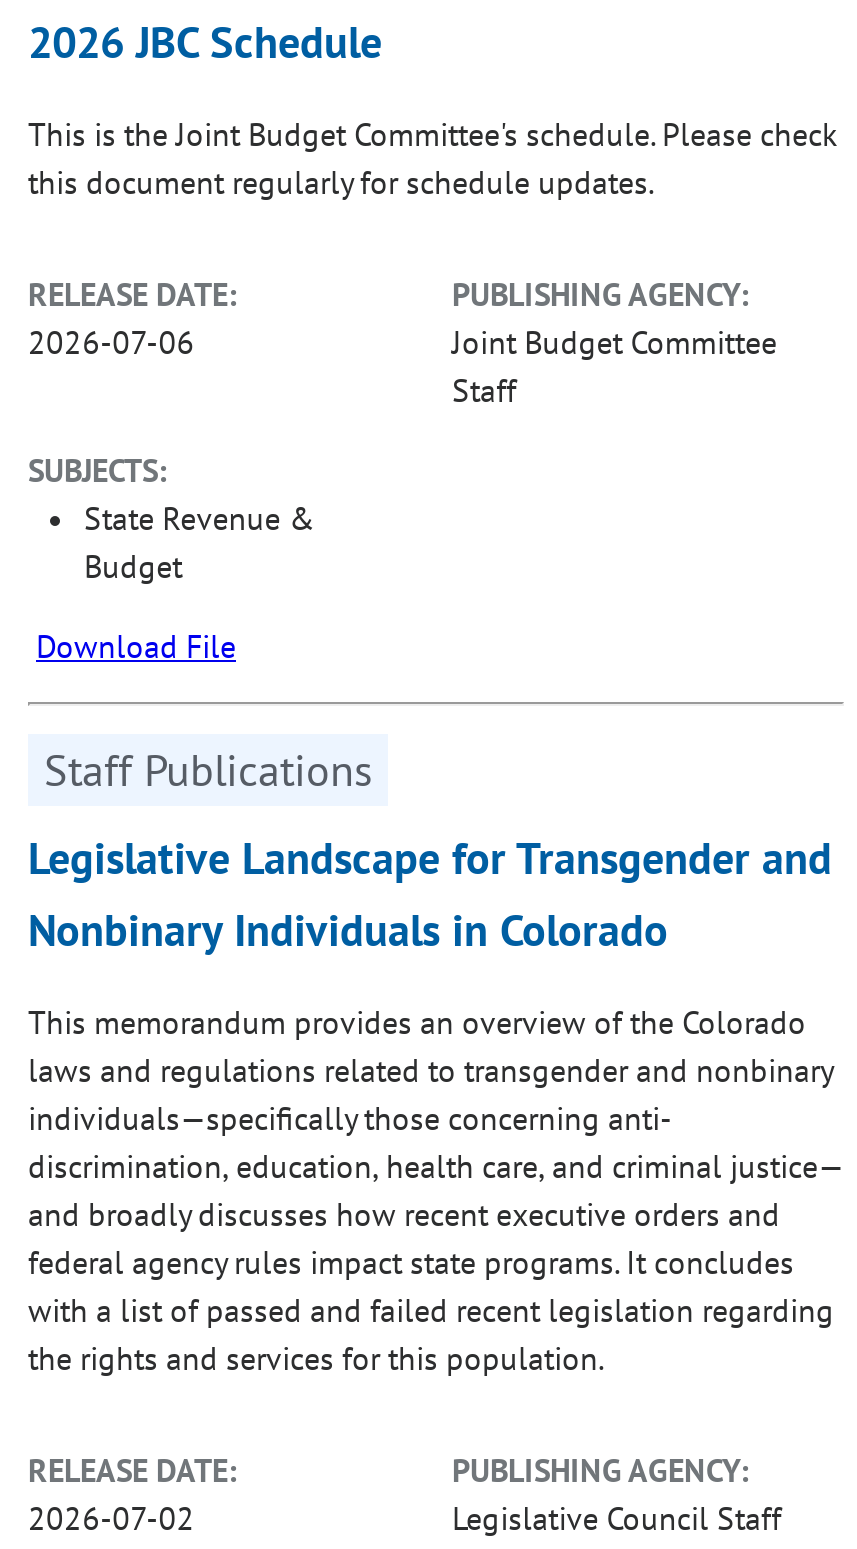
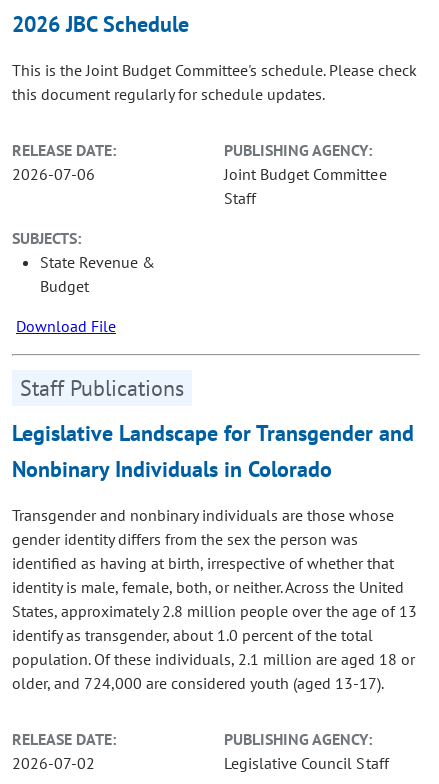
- This memorandum provides an overview of the Colorado
- laws and regulations related to transgender and nonbinary
- individuals—specifically those concerning anti-
- discrimination, education, health care, and criminal justice—
- and broadly discusses how recent executive orders and
- federal agency rules impact state programs. It concludes
- with a list of passed and failed recent legislation regarding
- the rights and services for this population.
+ Transgender and nonbinary individuals are those whose
+ gender identity differs from the sex the person was
+ identified as having at birth, irrespective of whether that
+ identity is male, female, both, or neither. Across the United
+ States, approximately 2.8 million people over the age of 13
+ identify as transgender, about 1.0 percent of the total
+ population. Of these individuals, 2.1 million are aged 18 or
+ older, and 724,000 are considered youth (aged 13-17).
